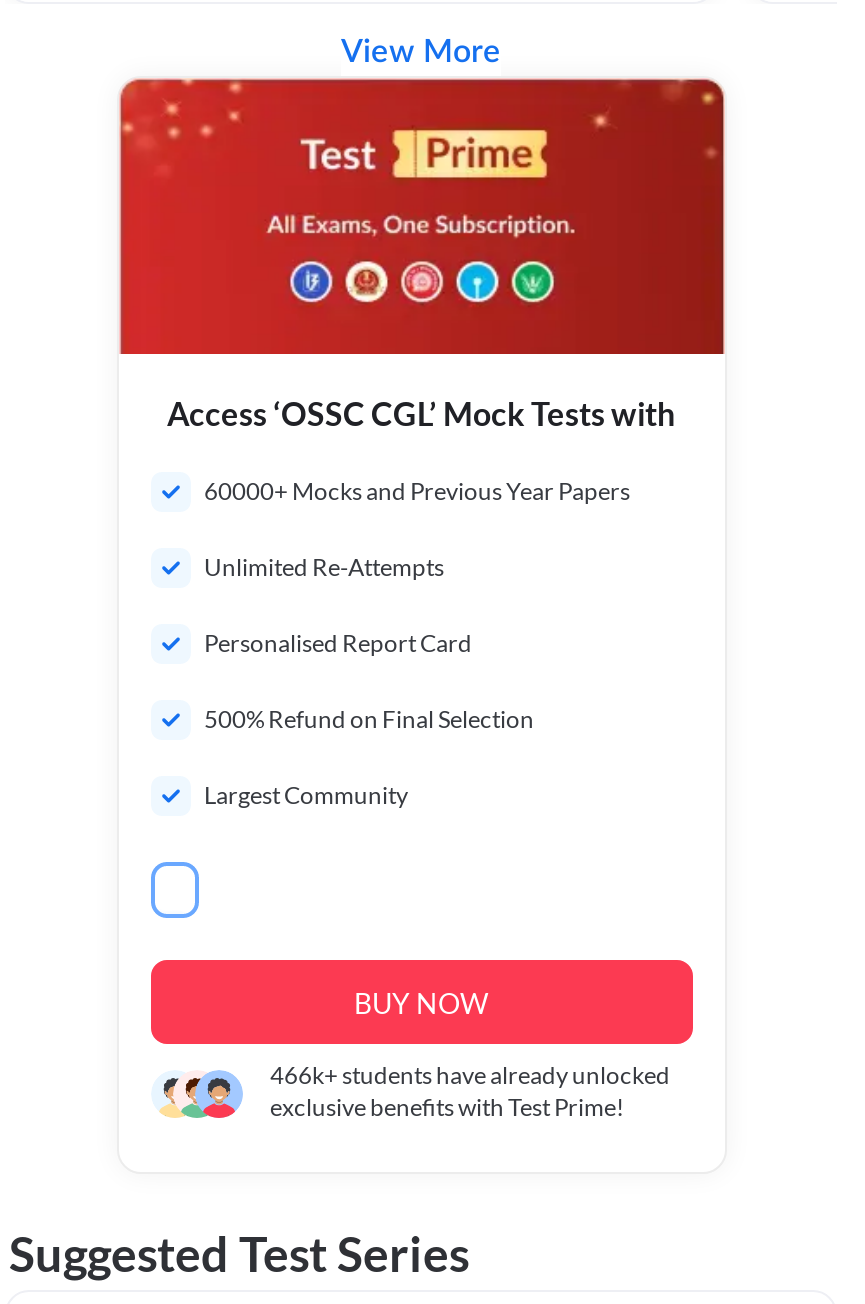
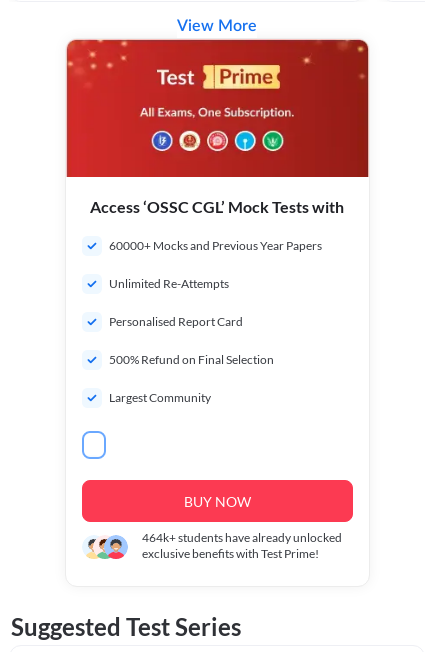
- 466k+ students have already unlocked
+ 464k+ students have already unlocked
